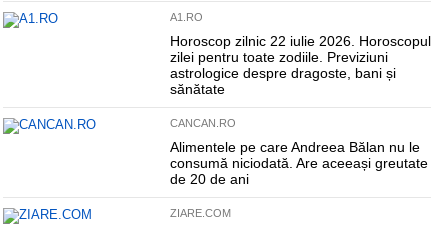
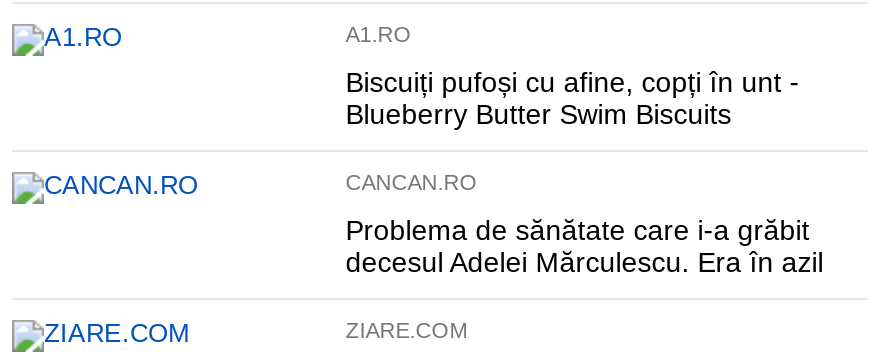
- Horoscop zilnic 22 iulie 2026. Horoscopul
- zilei pentru toate zodiile. Previziuni
- astrologice despre dragoste, bani și
- sănătate
+ Biscuiți pufoși cu afine, copți în unt -
+ Blueberry Butter Swim Biscuits

- Alimentele pe care Andreea Bălan nu le
- consumă niciodată. Are aceeași greutate
- de 20 de ani
+ Problema de sănătate care i-a grăbit
+ decesul Adelei Mărculescu. Era în azil
